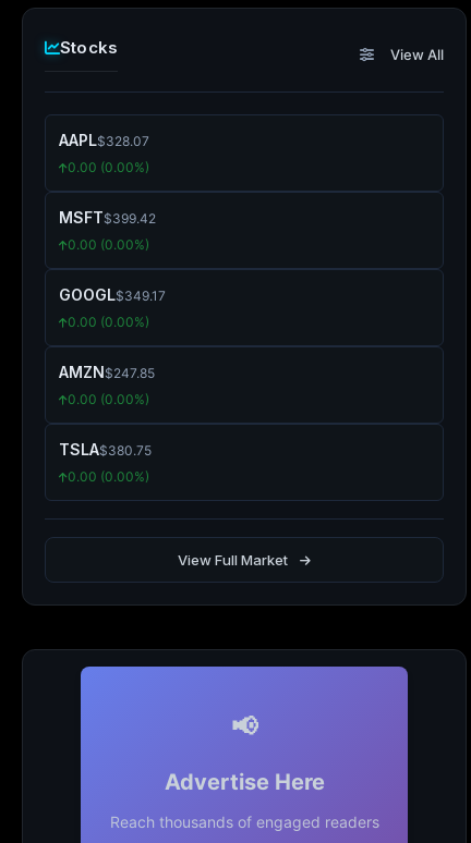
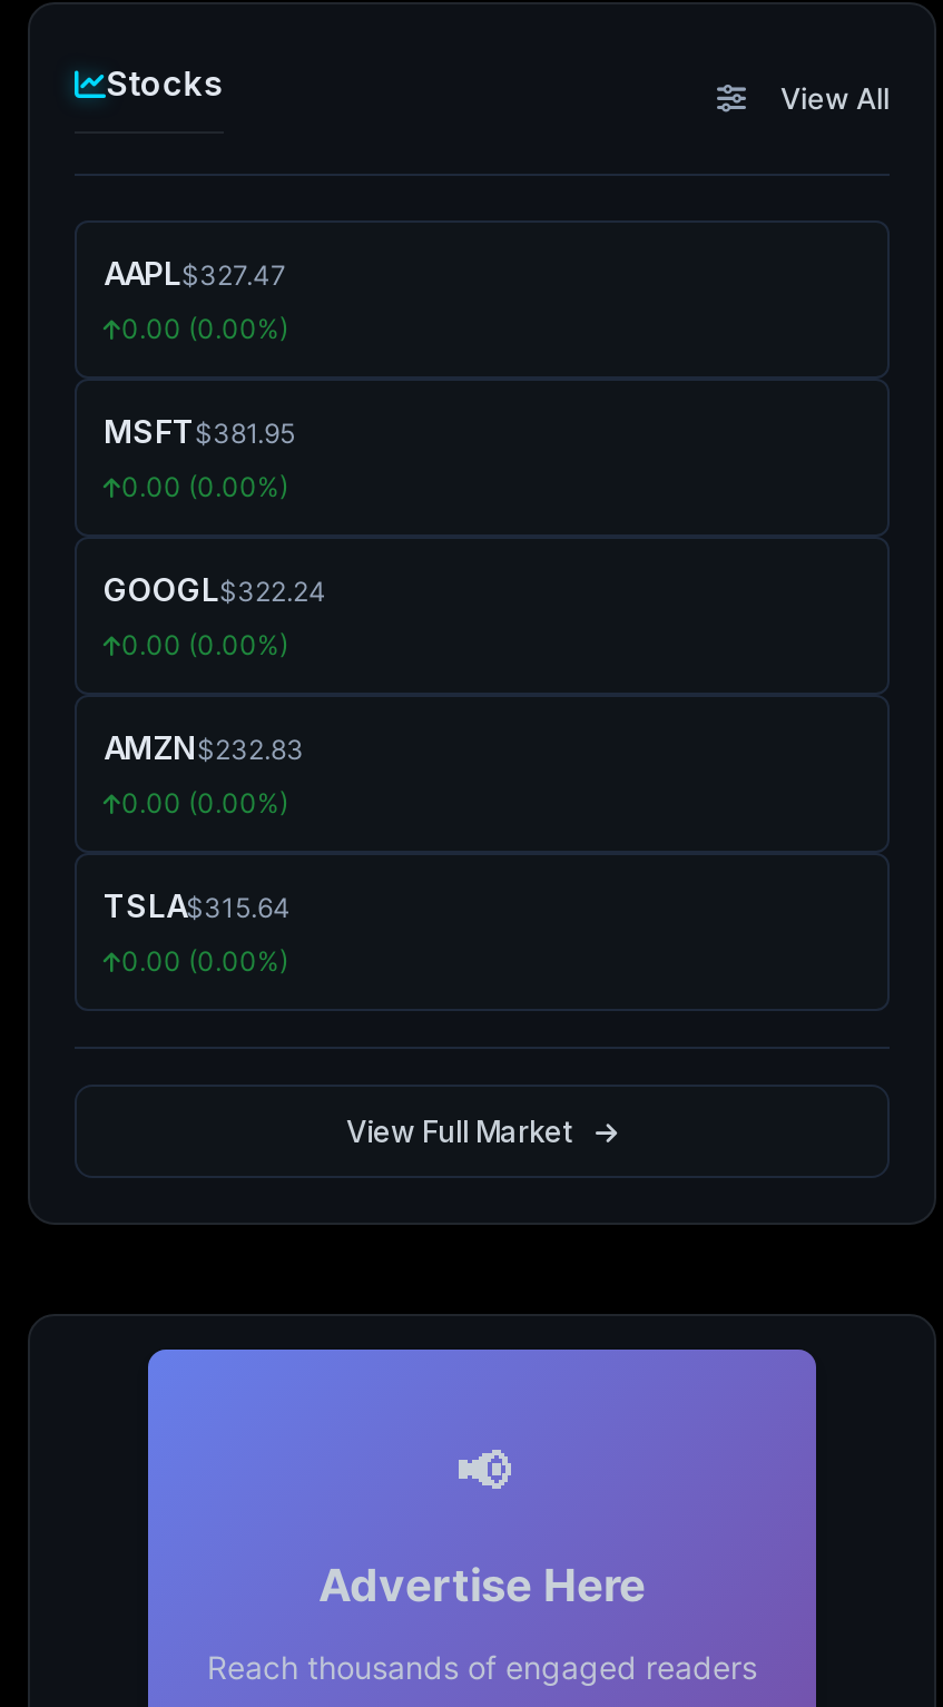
- AAPL$328.07
+ AAPL$327.47

- MSFT$399.42
+ MSFT$381.95

- GOOGL$349.17
+ GOOGL$322.24

- AMZN$247.85
+ AMZN$232.83

- TSLA$380.75
+ TSLA$315.64
